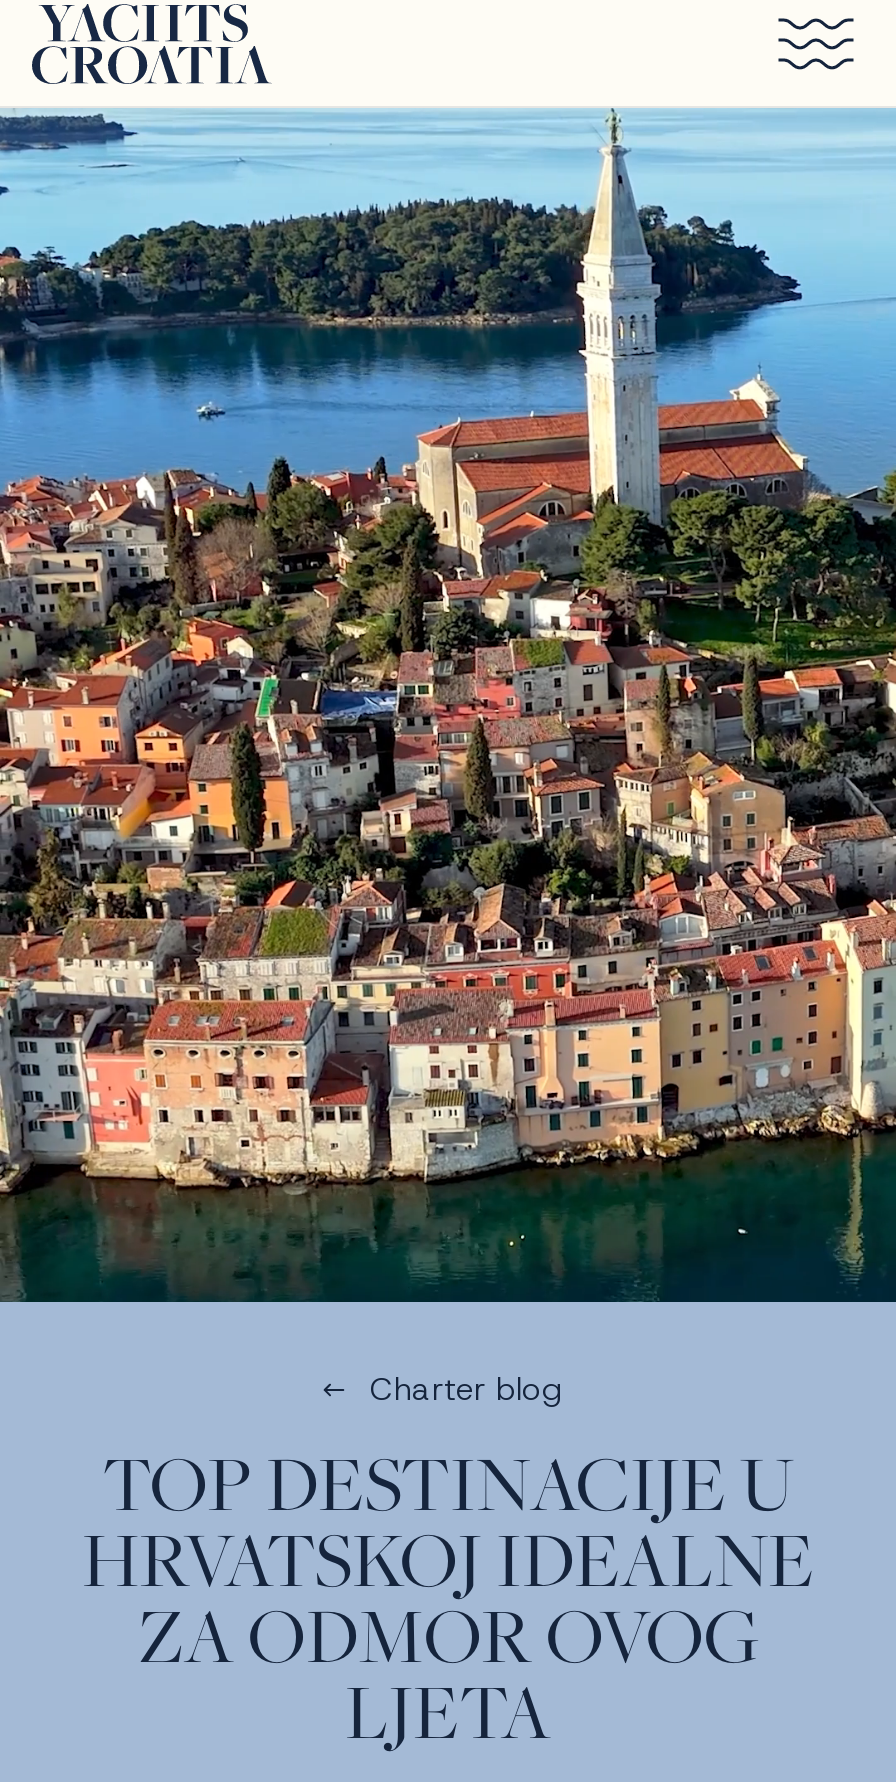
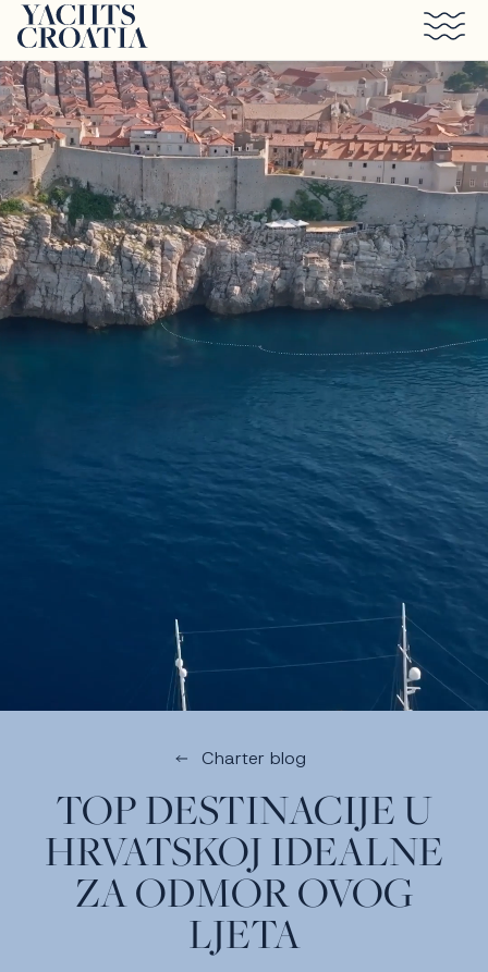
- [image]
+ [image]
